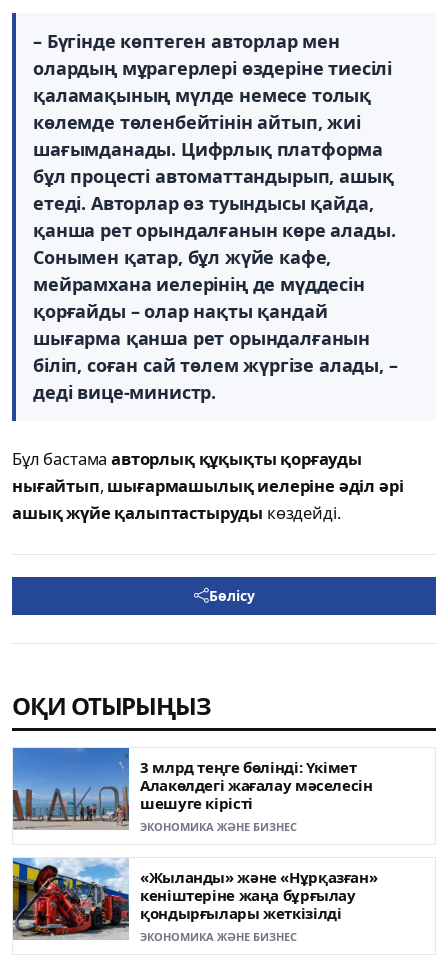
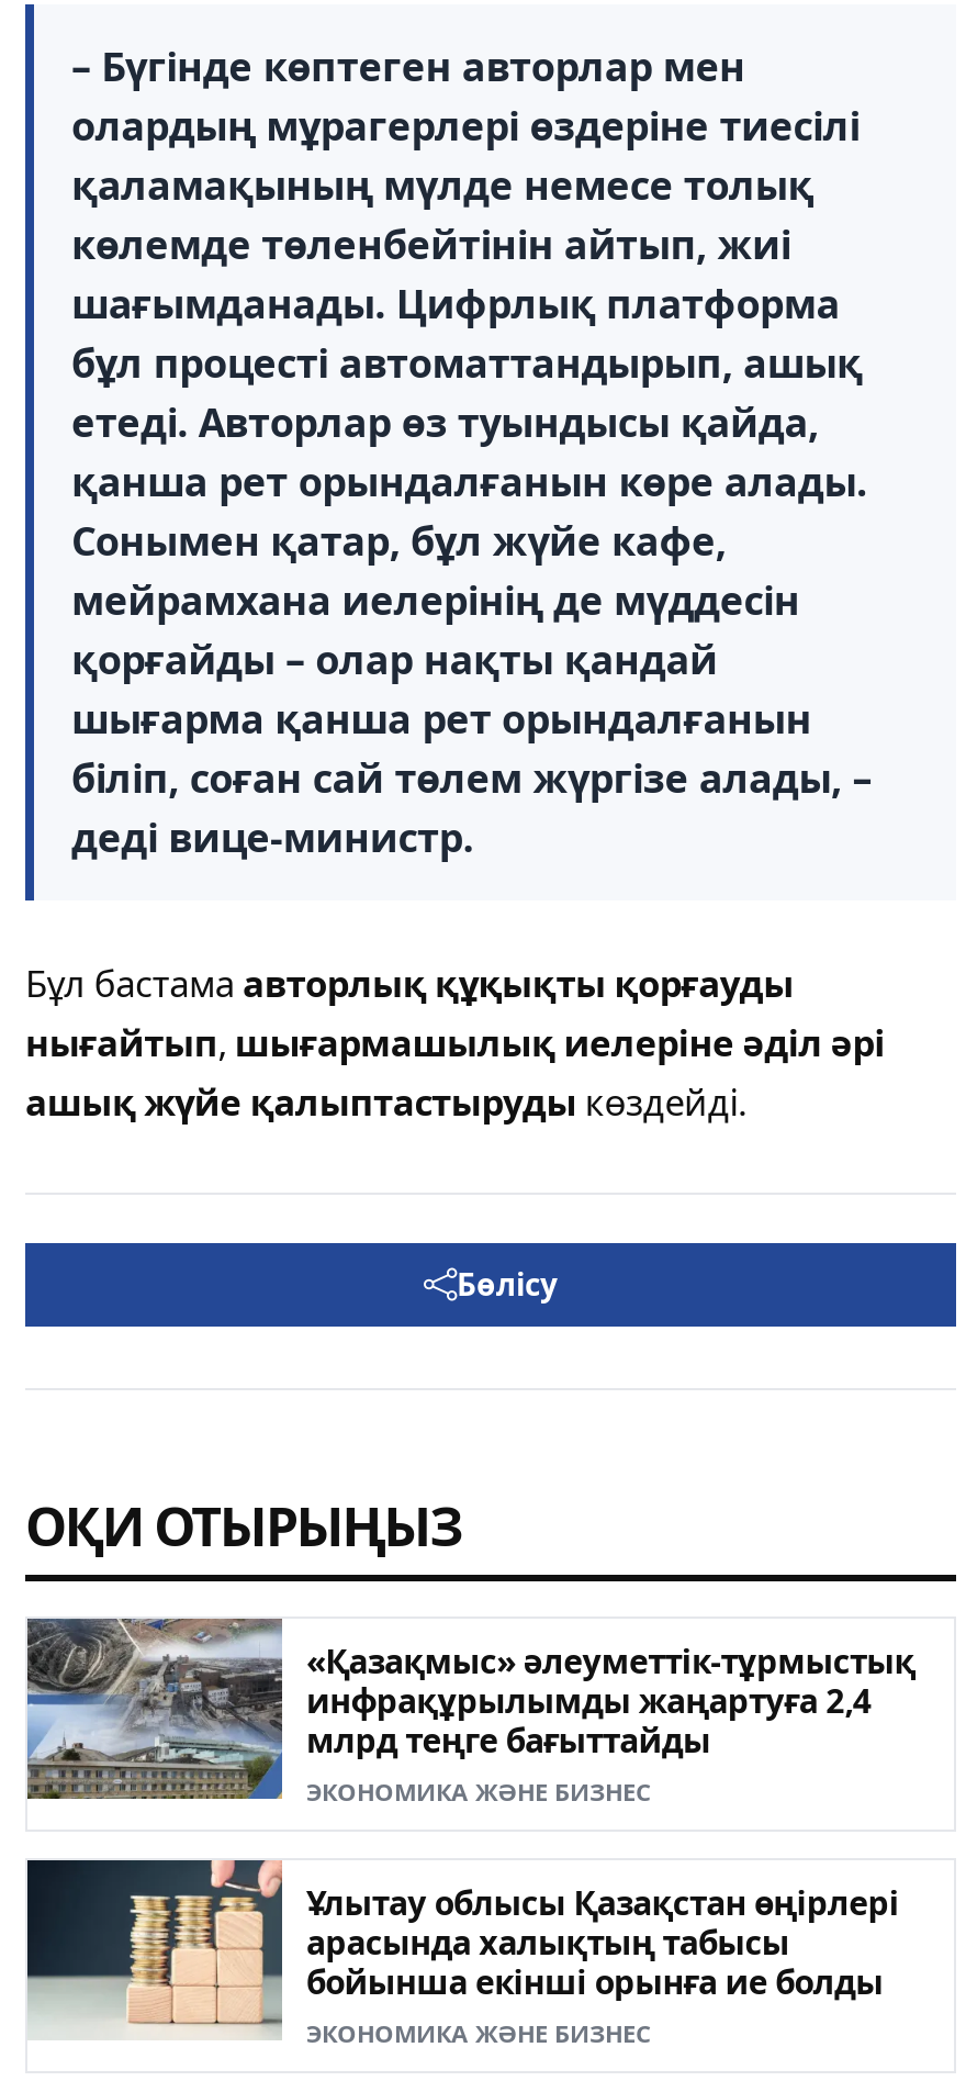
- [image]
- 3 млрд теңге бөлінді: Үкімет
- Алакөлдегі жағалау мәселесін
- шешуге кірісті
+ [image]
+ «Қазақмыс» әлеуметтік-тұрмыстық
+ инфрақұрылымды жаңартуға 2,4
+ млрд теңге бағыттайды

- [image]
- «Жыланды» және «Нұрқазған»
- кеніштеріне жаңа бұрғылау
- қондырғылары жеткізілді
+ [image]
+ Ұлытау облысы Қазақстан өңірлері
+ арасында халықтың табысы
+ бойынша екінші орынға ие болды
